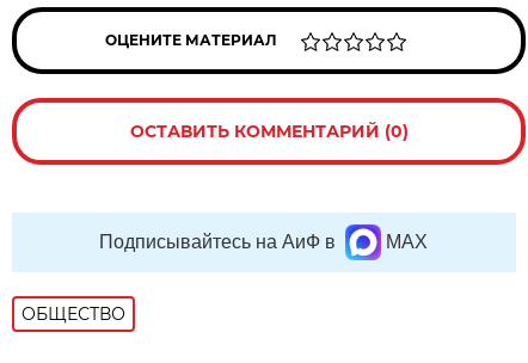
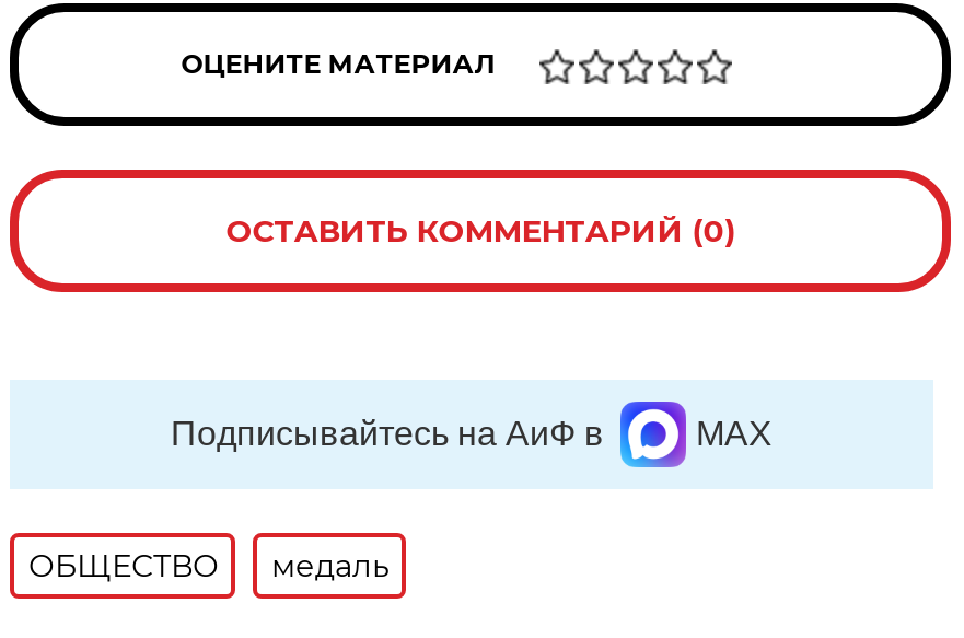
+ медаль
